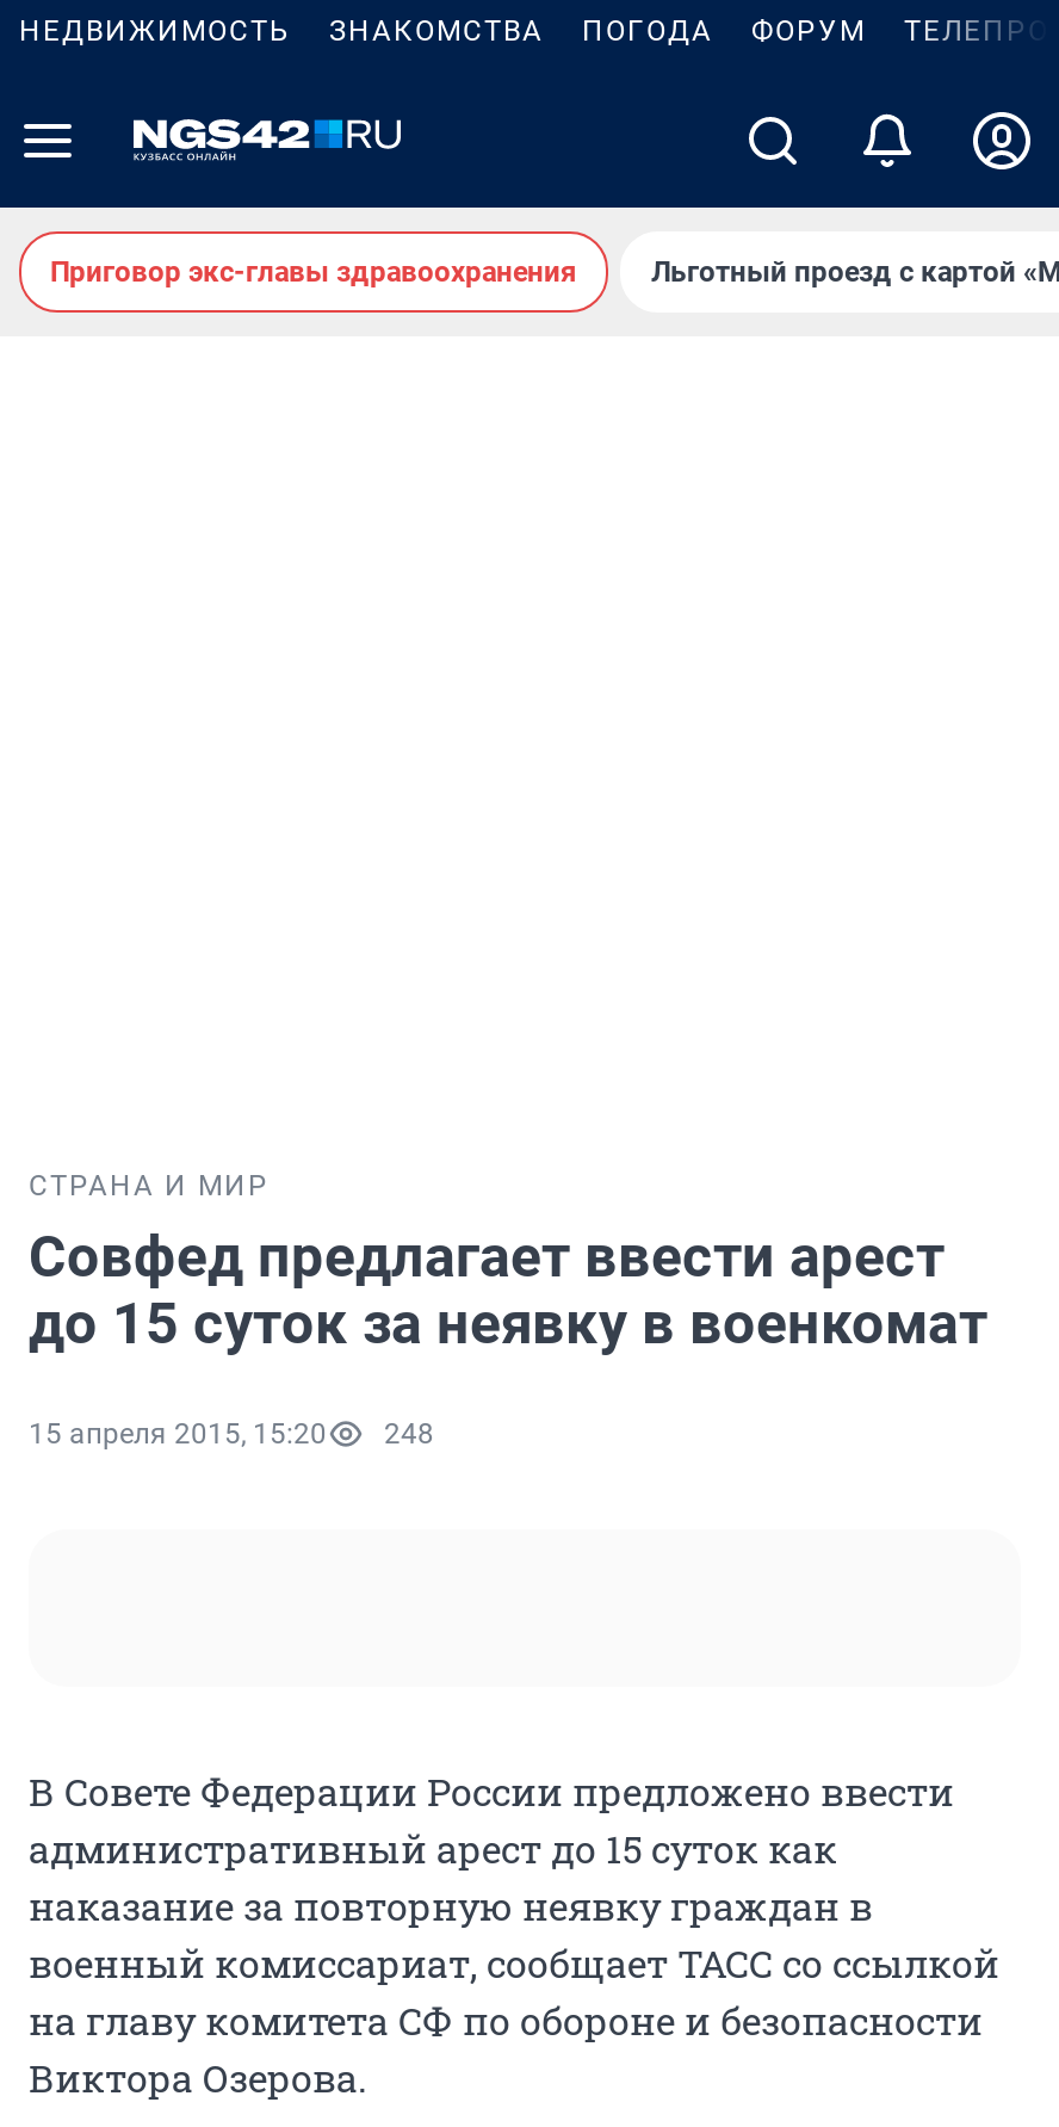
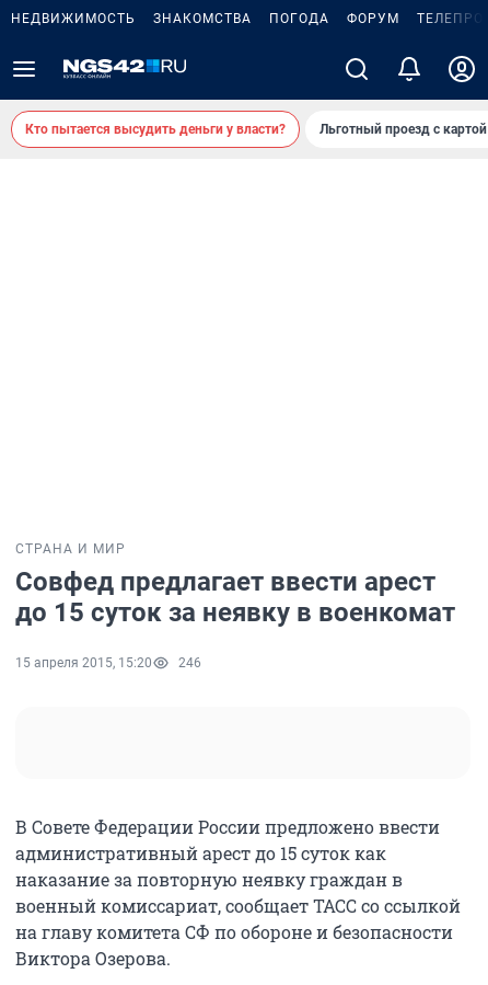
- Приговор экс-главы здравоохранения
+ Кто пытается высудить деньги у власти?

- 15 апреля 2015, 15:20 248
+ 15 апреля 2015, 15:20 246
